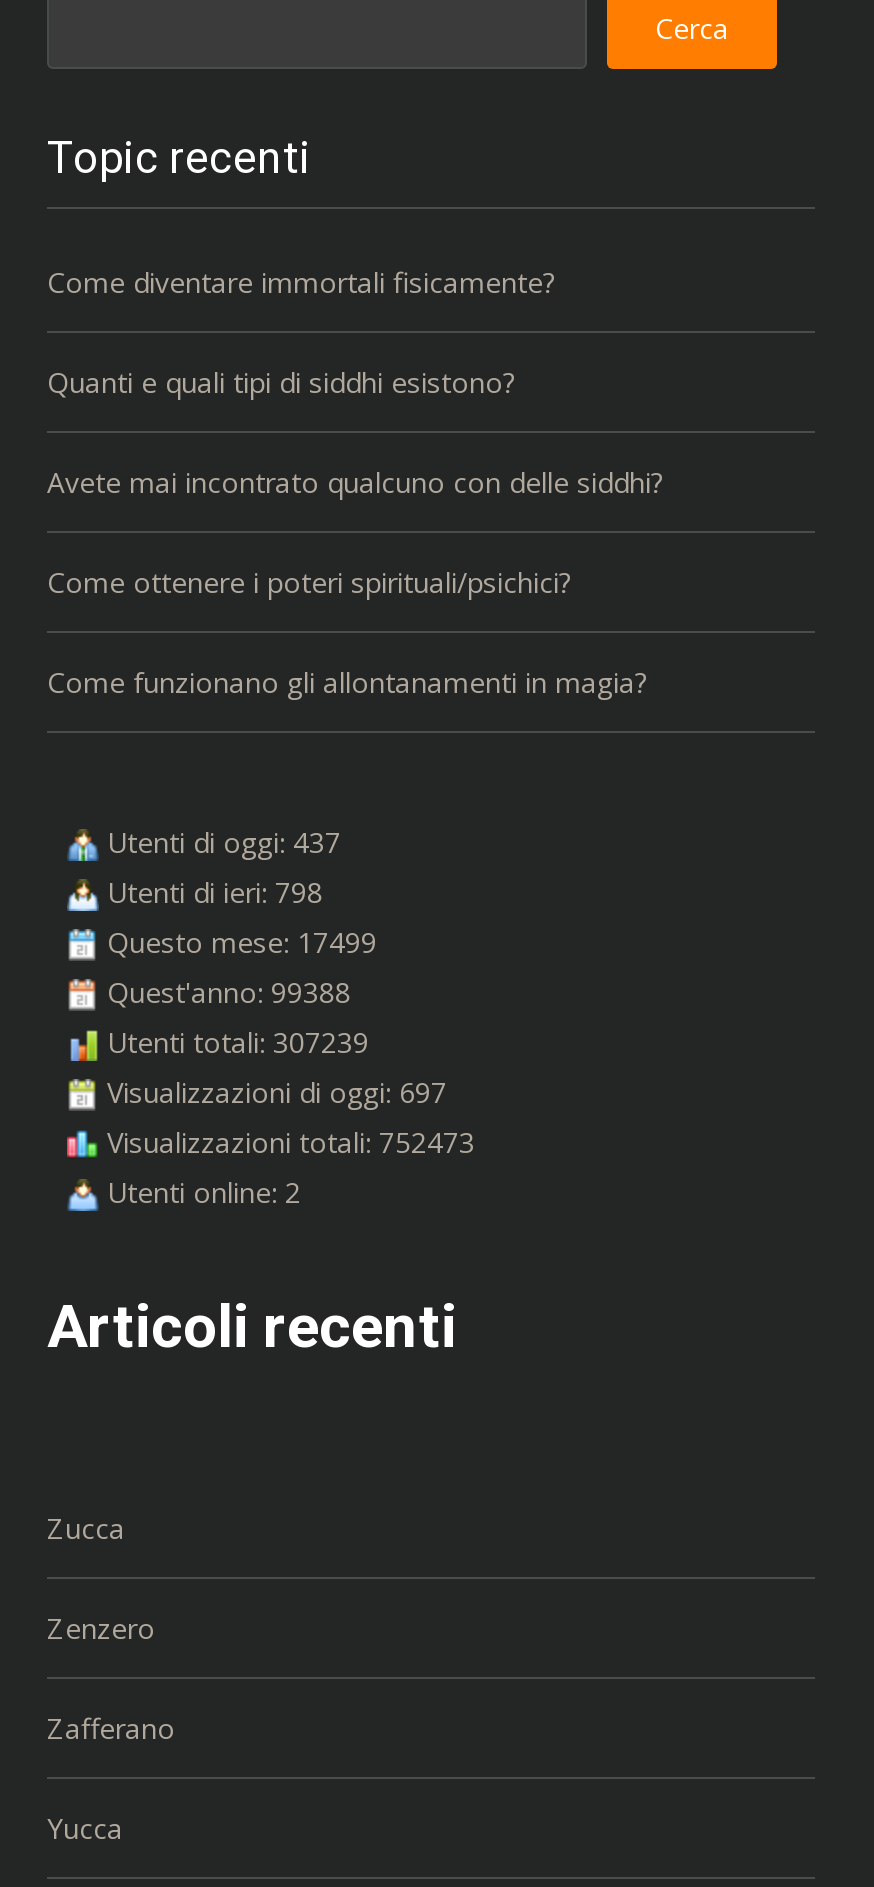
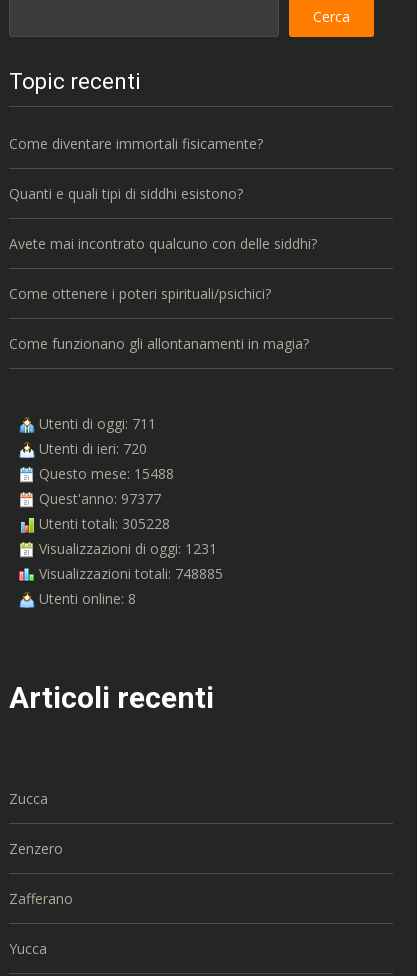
- Utenti di oggi: 437
+ Utenti di oggi: 711

- Utenti di ieri: 798
+ Utenti di ieri: 720

- Questo mese: 17499
+ Questo mese: 15488

- Quest'anno: 99388
+ Quest'anno: 97377

- Utenti totali: 307239
+ Utenti totali: 305228

- Visualizzazioni di oggi: 697
+ Visualizzazioni di oggi: 1231

- Visualizzazioni totali: 752473
+ Visualizzazioni totali: 748885

- Utenti online: 2
+ Utenti online: 8
